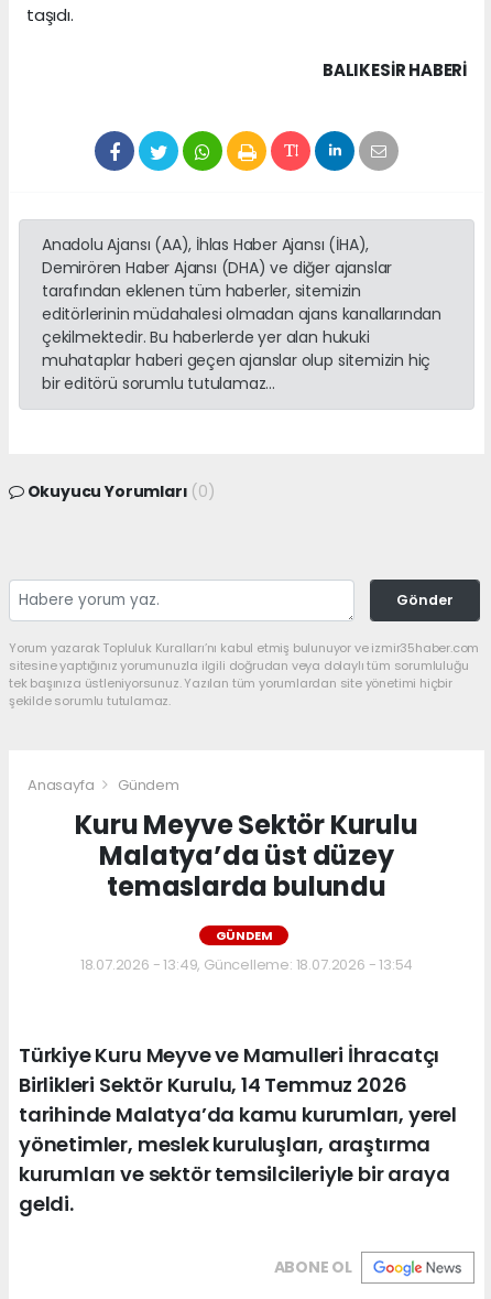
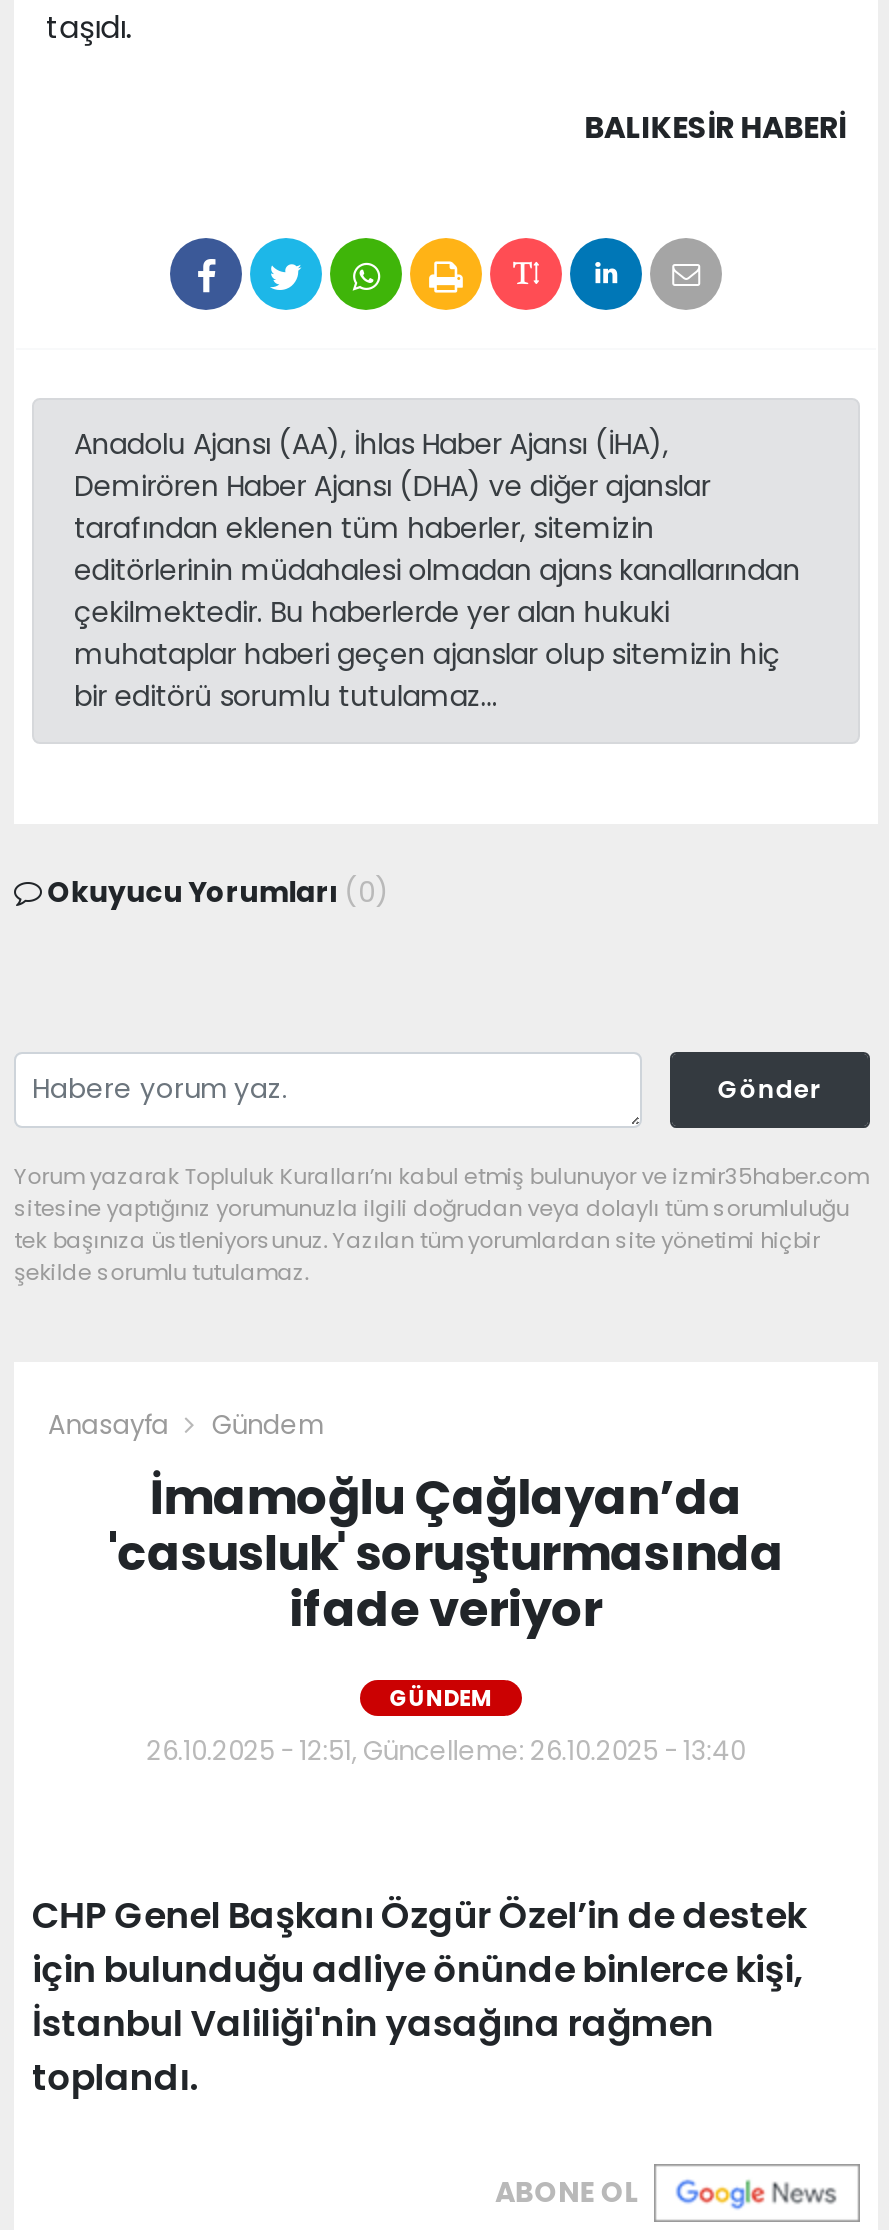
- Kuru Meyve Sektör Kurulu
- Malatya’da üst düzey
- temaslarda bulundu
+ İmamoğlu Çağlayan’da
+ 'casusluk' soruşturmasında
+ ifade veriyor

- 18.07.2026 - 13:49, Güncelleme: 18.07.2026 - 13:54
+ 26.10.2025 - 12:51, Güncelleme: 26.10.2025 - 13:40

- Türkiye Kuru Meyve ve Mamulleri İhracatçı
- Birlikleri Sektör Kurulu, 14 Temmuz 2026
- tarihinde Malatya’da kamu kurumları, yerel
- yönetimler, meslek kuruluşları, araştırma
- kurumları ve sektör temsilcileriyle bir araya
- geldi.
+ CHP Genel Başkanı Özgür Özel’in de destek
+ için bulunduğu adliye önünde binlerce kişi,
+ İstanbul Valiliği'nin yasağına rağmen
+ toplandı.
